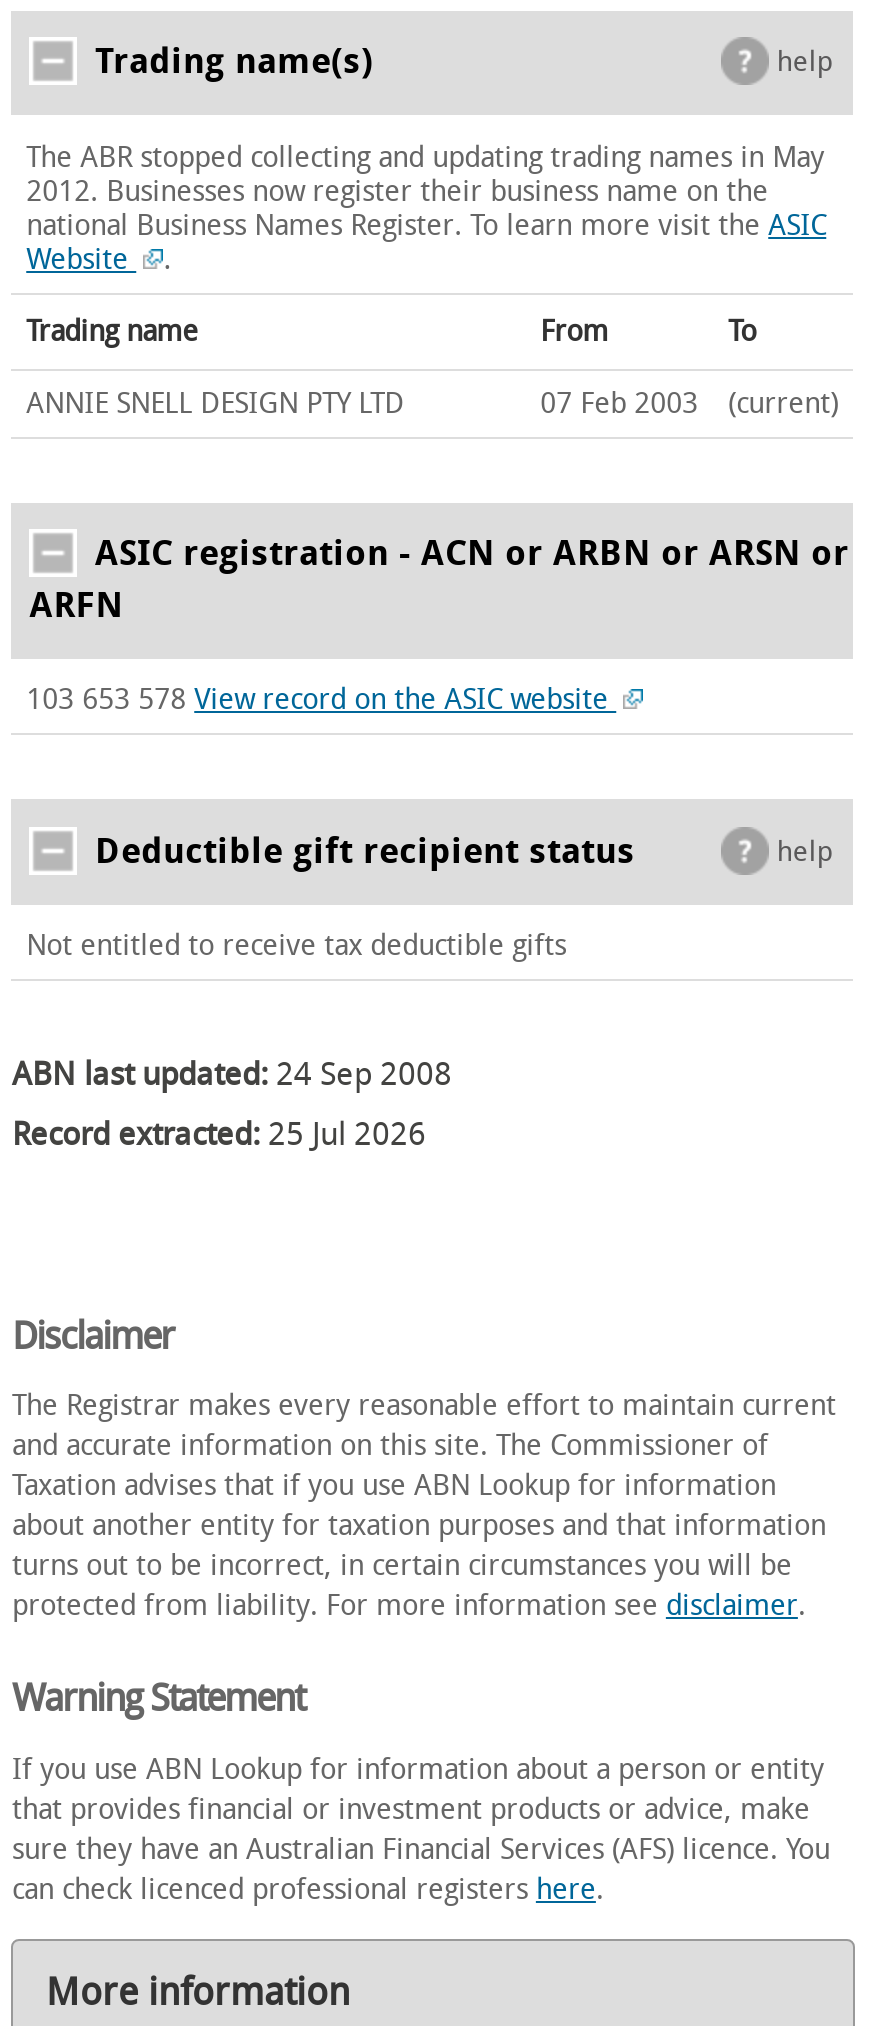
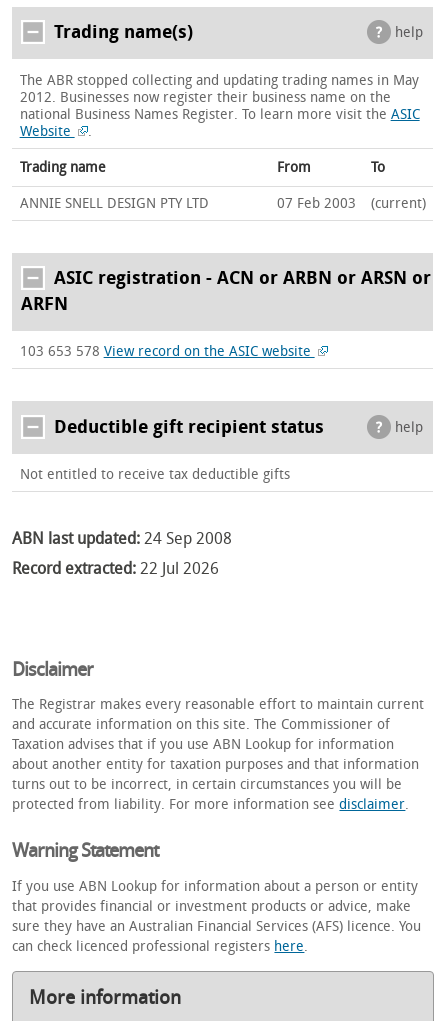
- Record extracted: 25 Jul 2026
+ Record extracted: 22 Jul 2026
